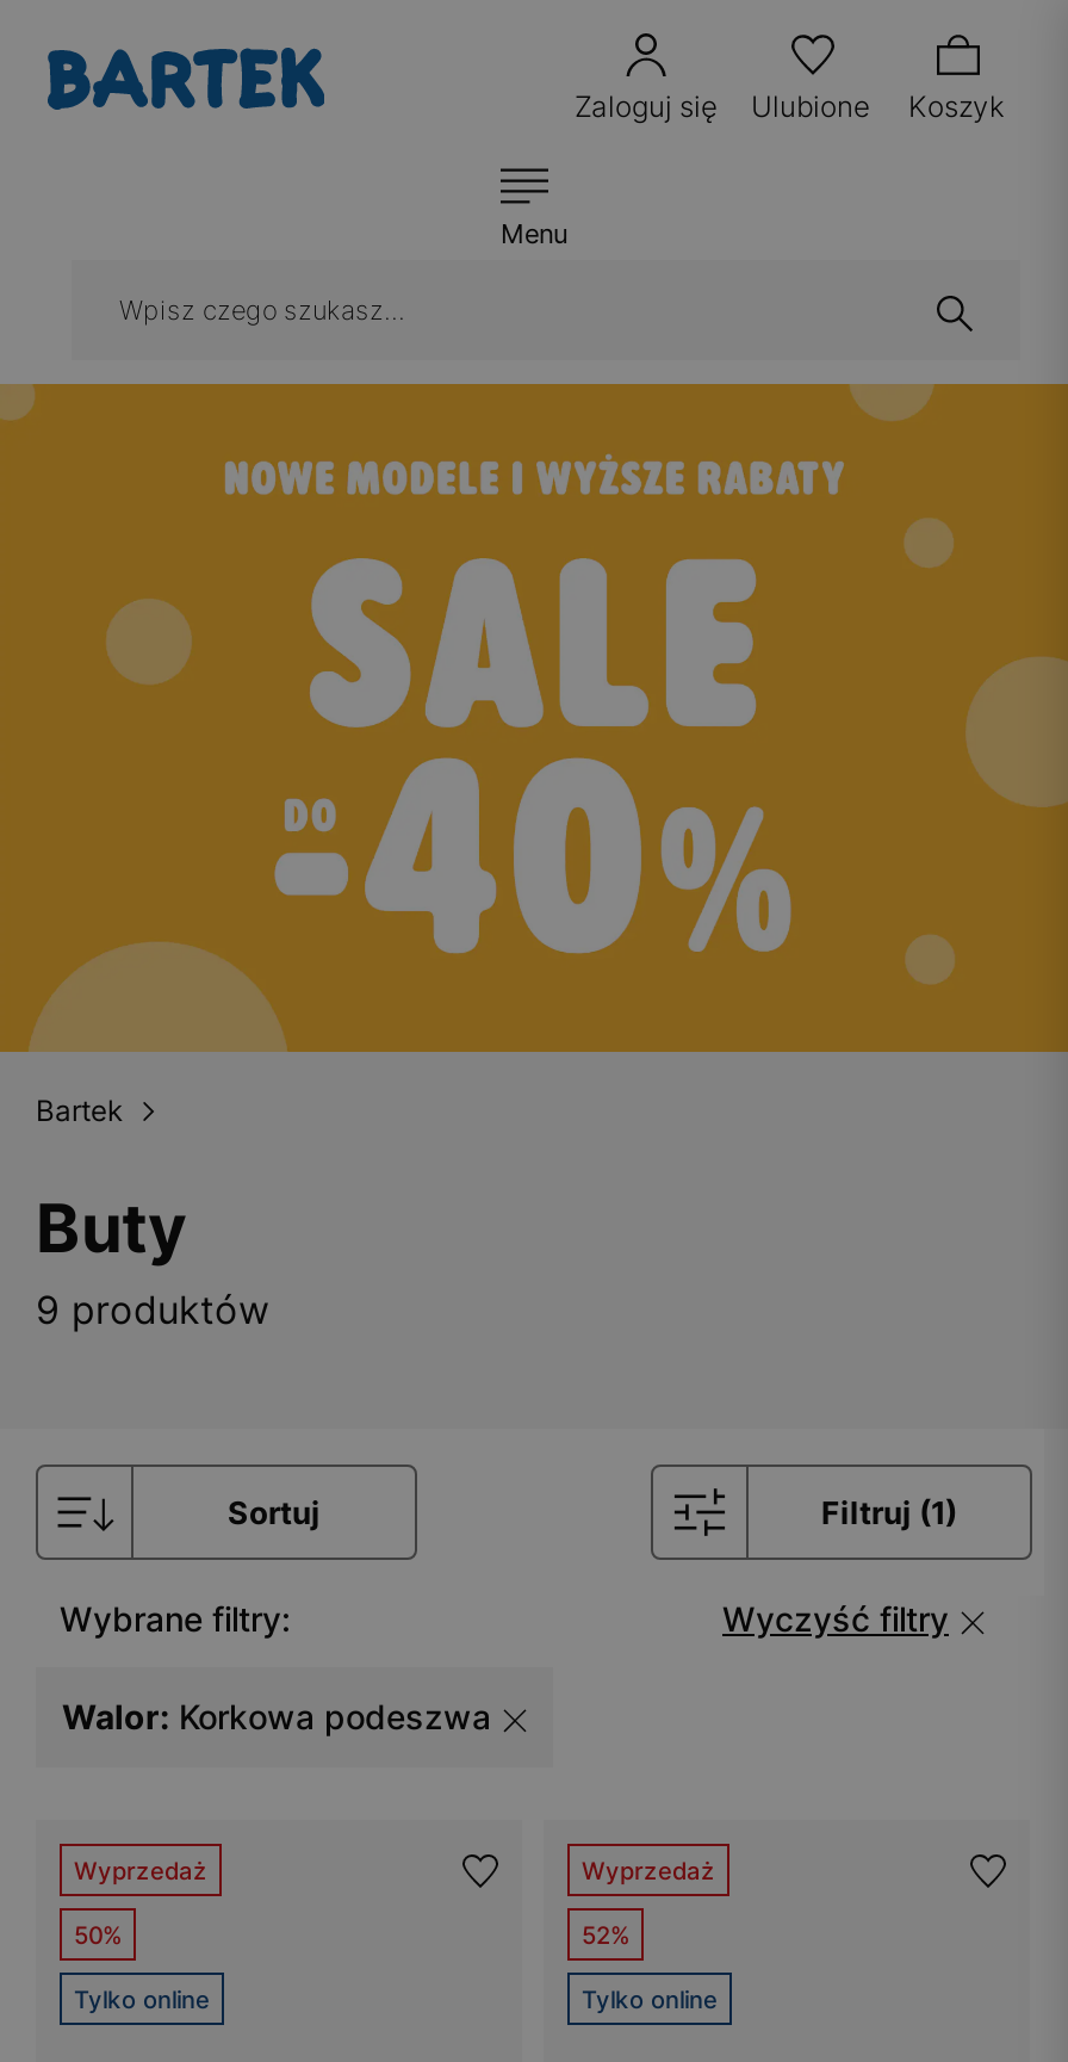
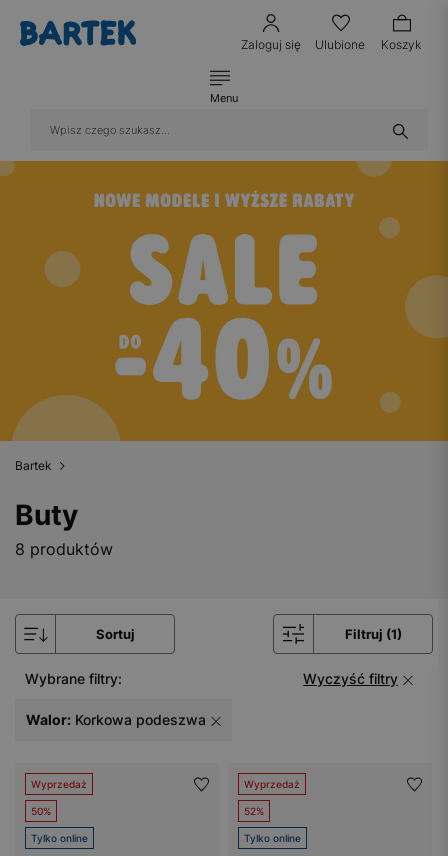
- 9 produktów
+ 8 produktów
